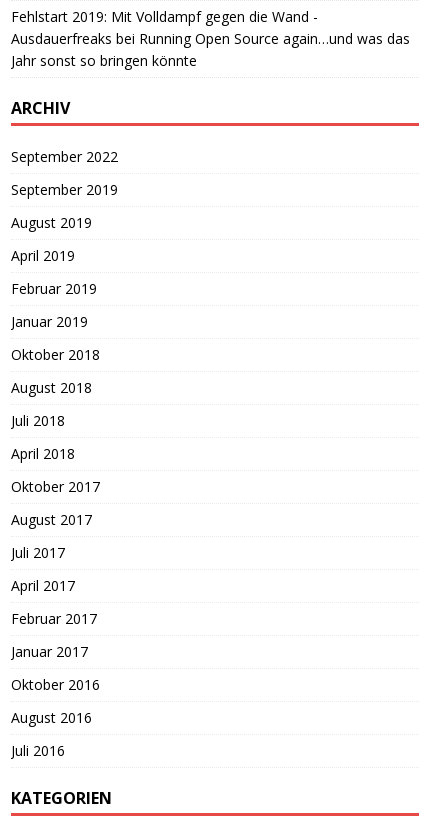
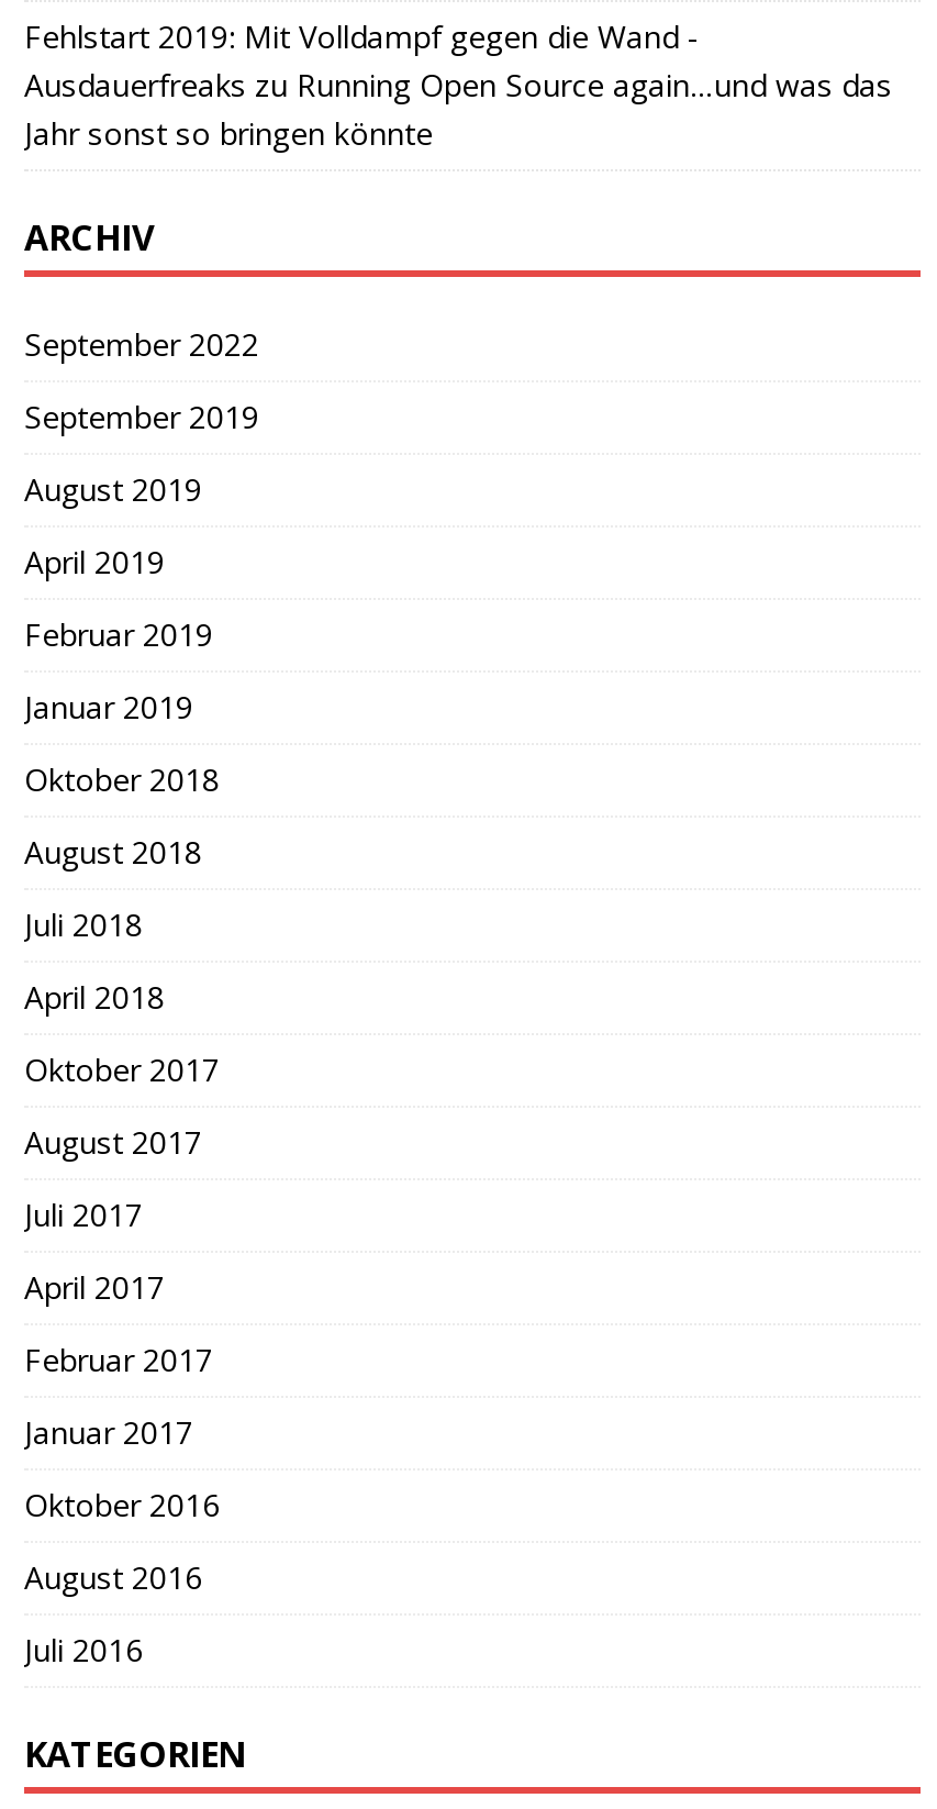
- Ausdauerfreaks bei Running Open Source again…und was das
+ Ausdauerfreaks zu Running Open Source again…und was das
